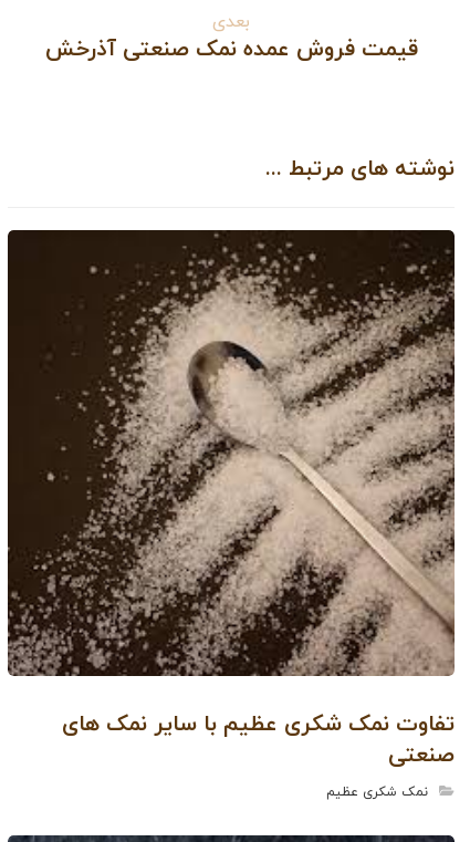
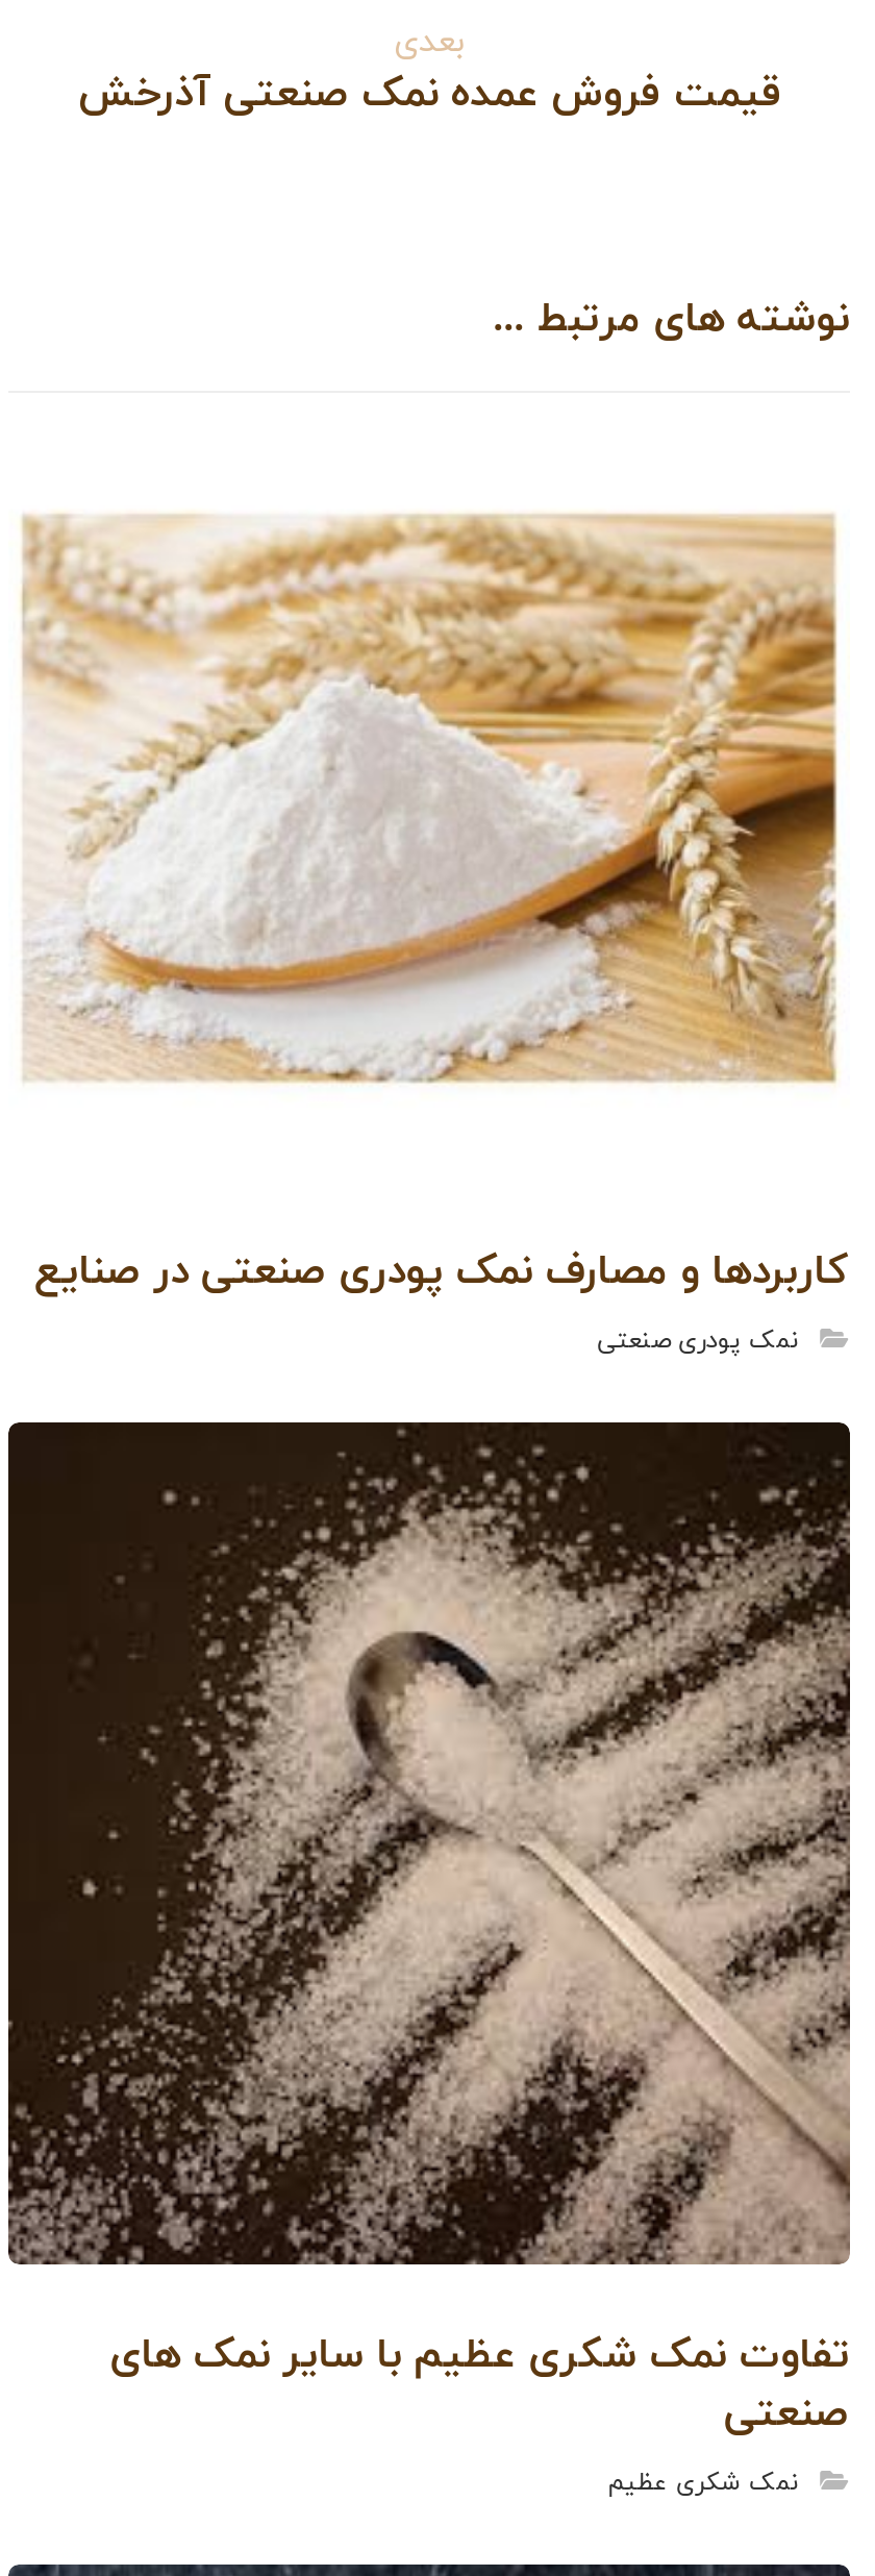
+ [image]

+ کاربردها و مصارف نمک پودری صنعتی در صنایع
+ نمک پودری صنعتی
